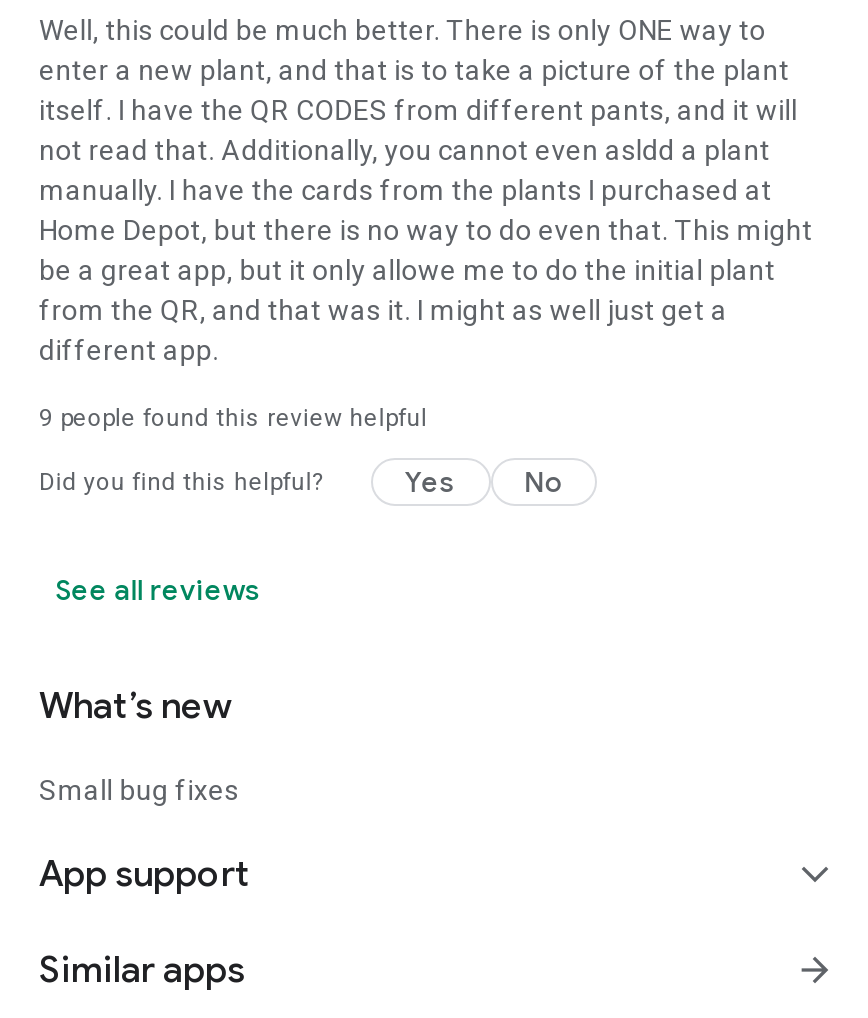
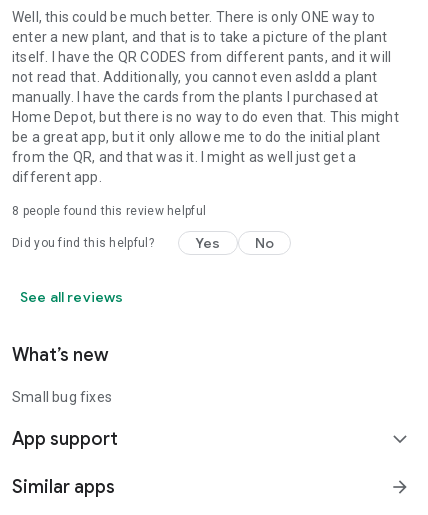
- 9 people found this review helpful
+ 8 people found this review helpful
